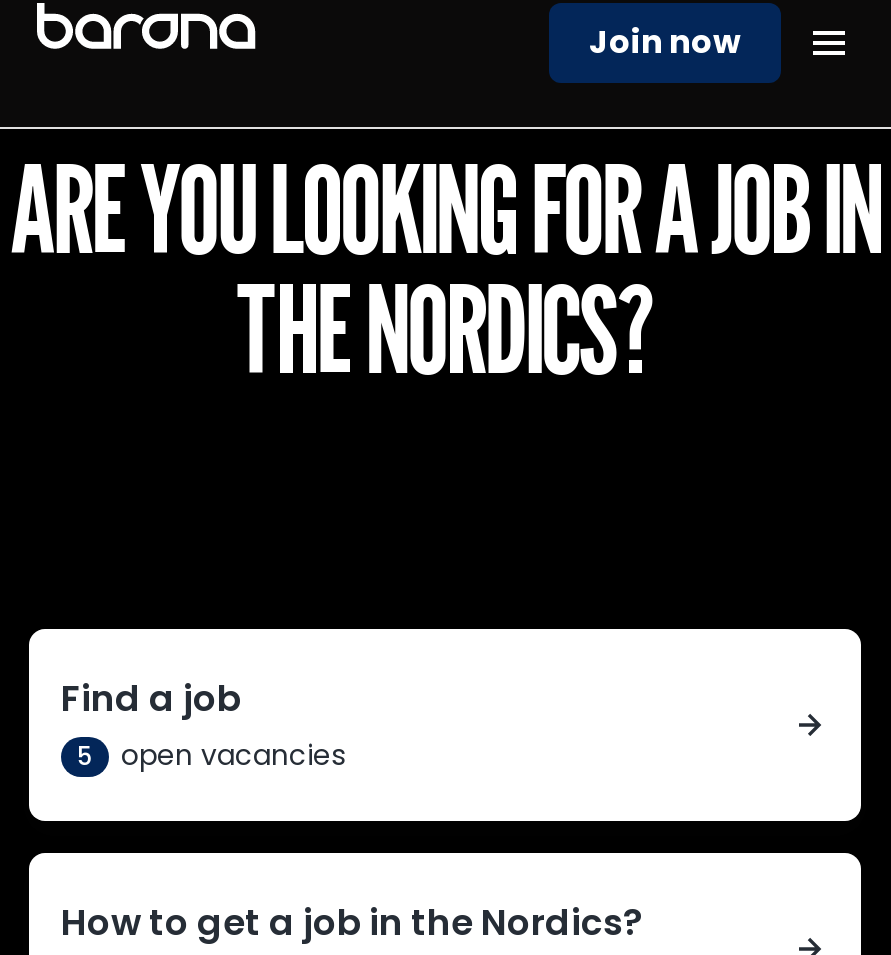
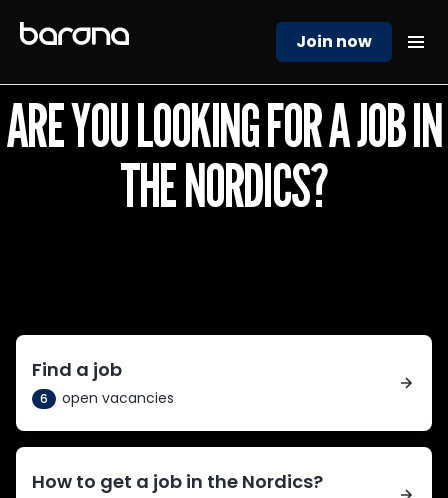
- 5 open vacancies
+ 6 open vacancies
